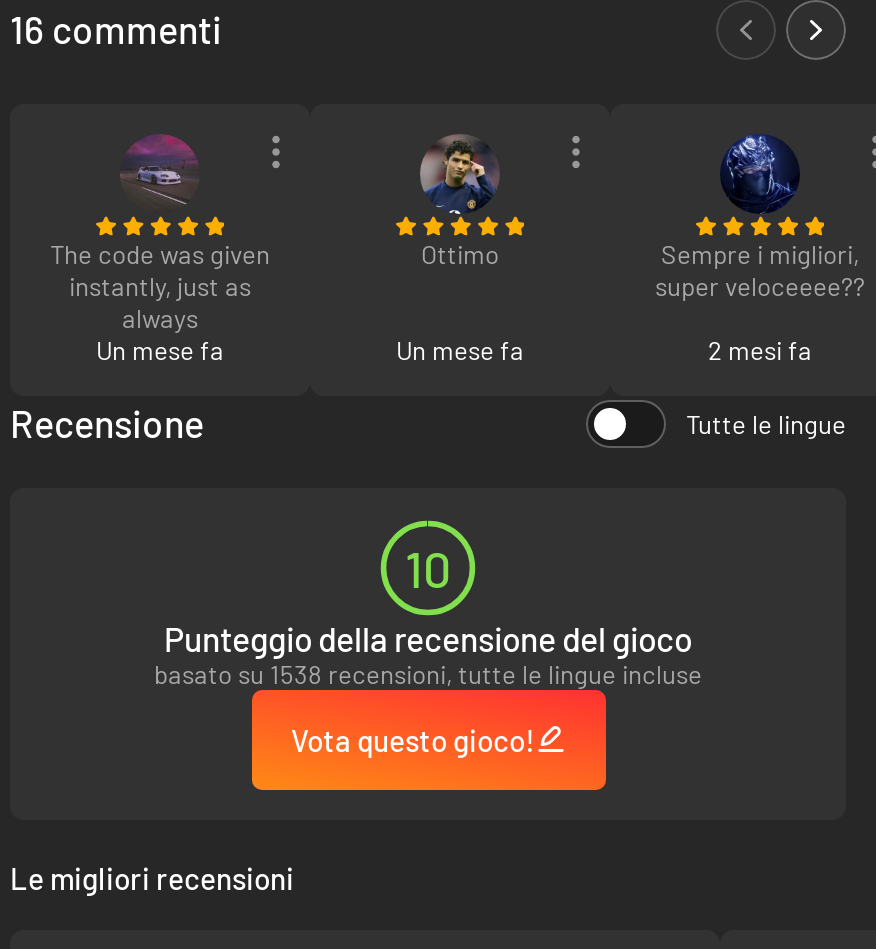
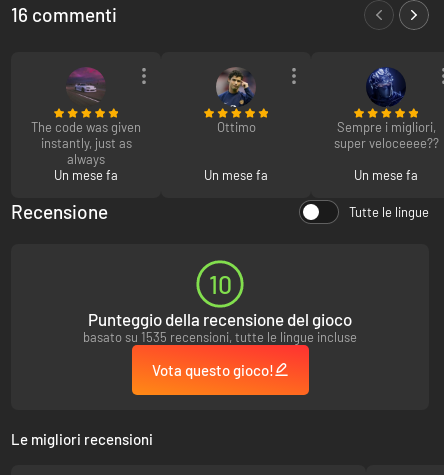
- 2 mesi fa
+ Un mese fa

- basato su 1538 recensioni, tutte le lingue incluse
+ basato su 1535 recensioni, tutte le lingue incluse
